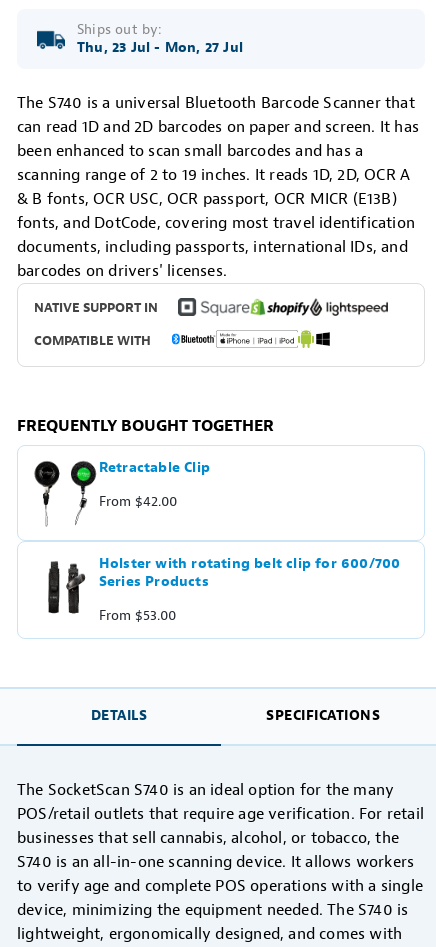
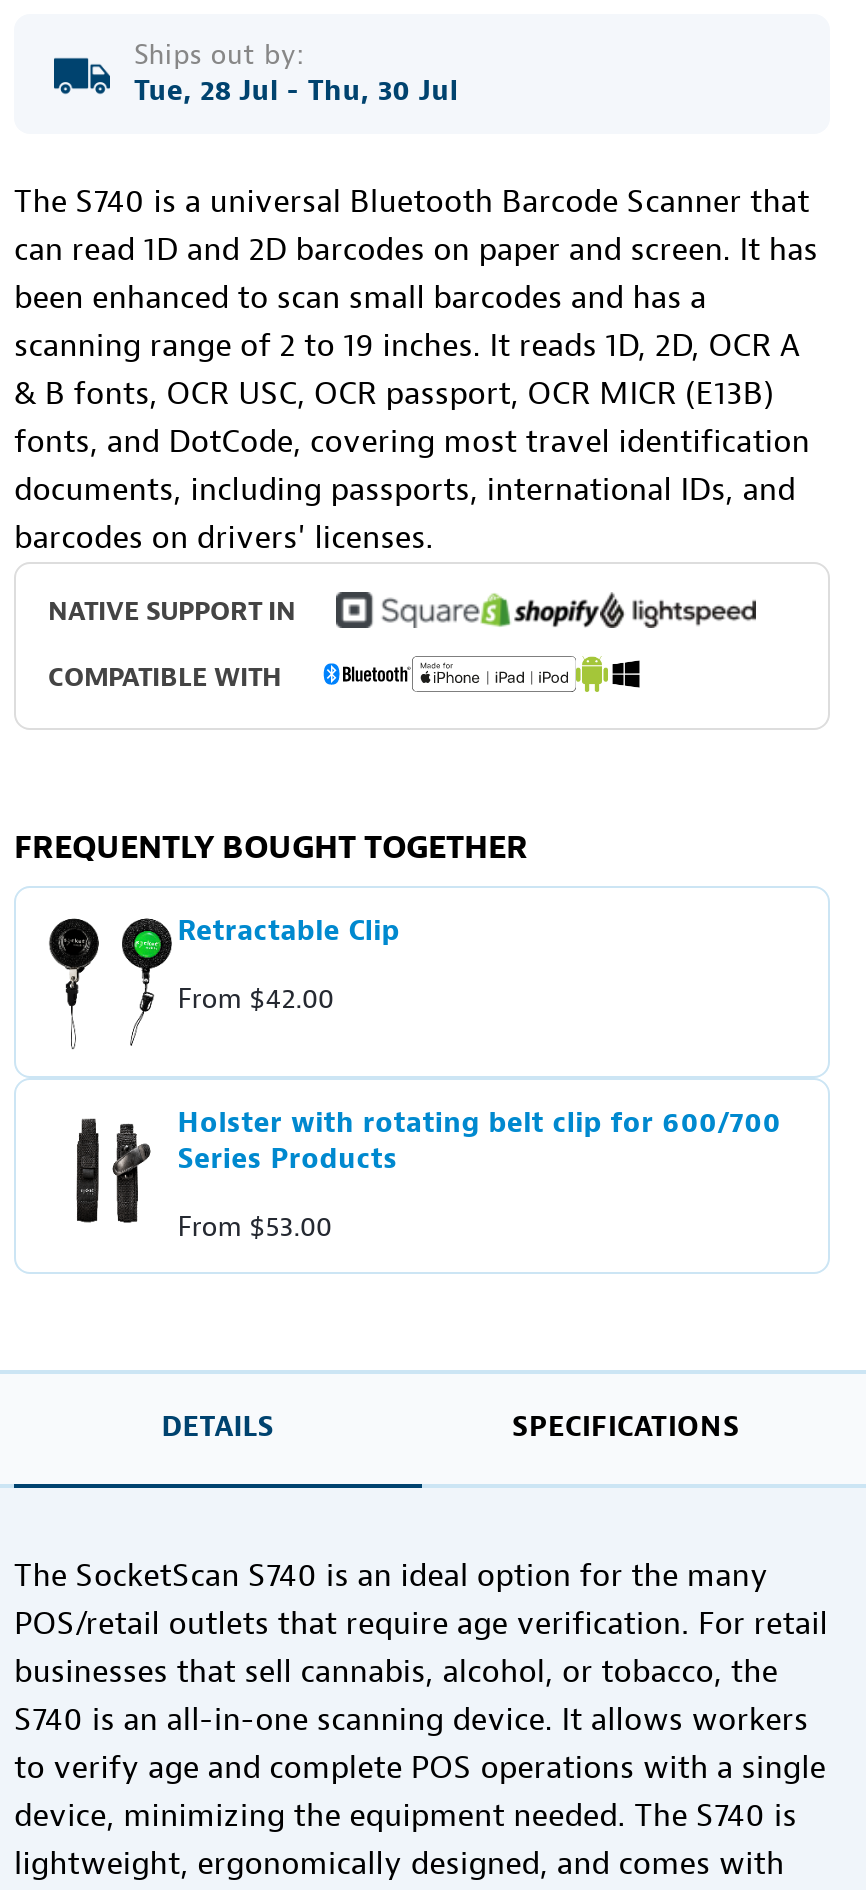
- Thu, 23 Jul - Mon, 27 Jul
+ Tue, 28 Jul - Thu, 30 Jul
